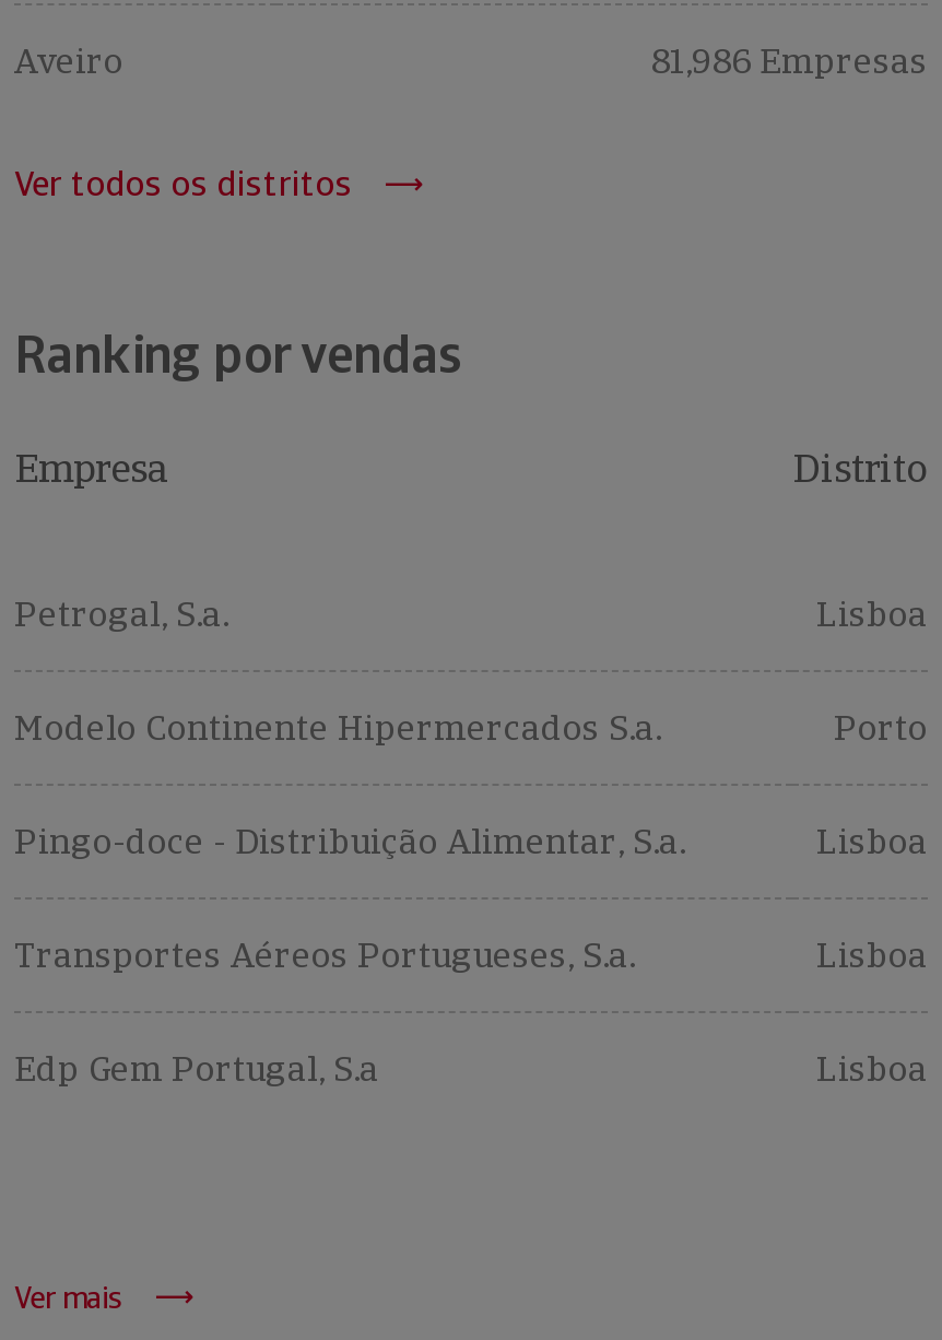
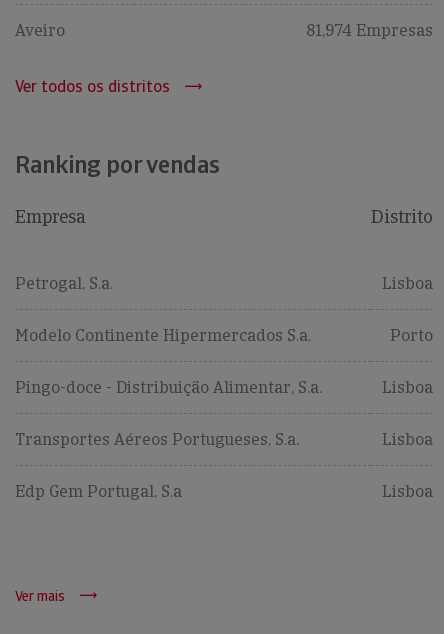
- 81,986 Empresas
+ 81,974 Empresas
